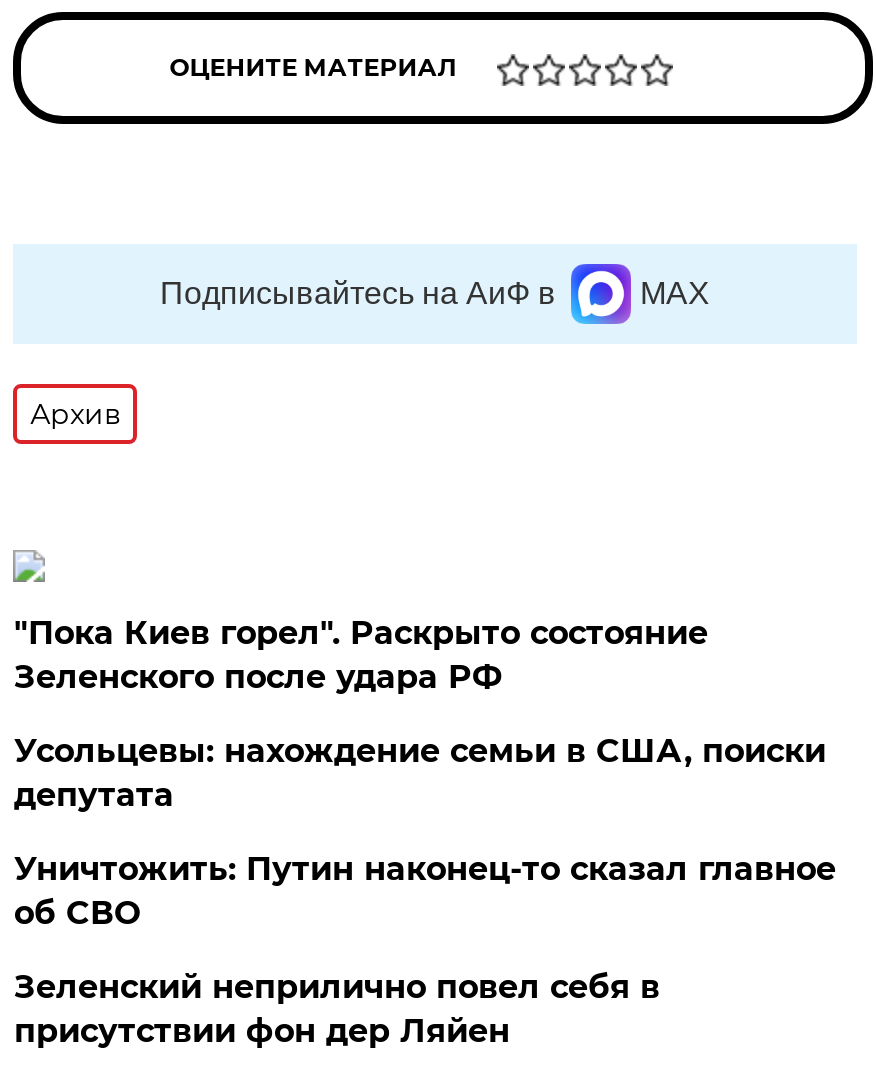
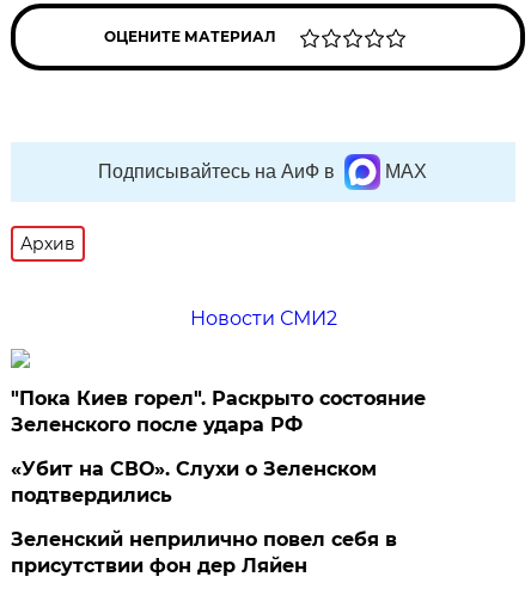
+ Новости СМИ2

moved down: "Пока Киев горел". Раскрыто состояние | Зеленского после удара РФ

- Усольцевы: нахождение семьи в США, поиски
- депутата
- Уничтожить: Путин наконец-то сказал главное
- об СВО
+ «Убит на СВО». Слухи о Зеленском
+ подтвердились
